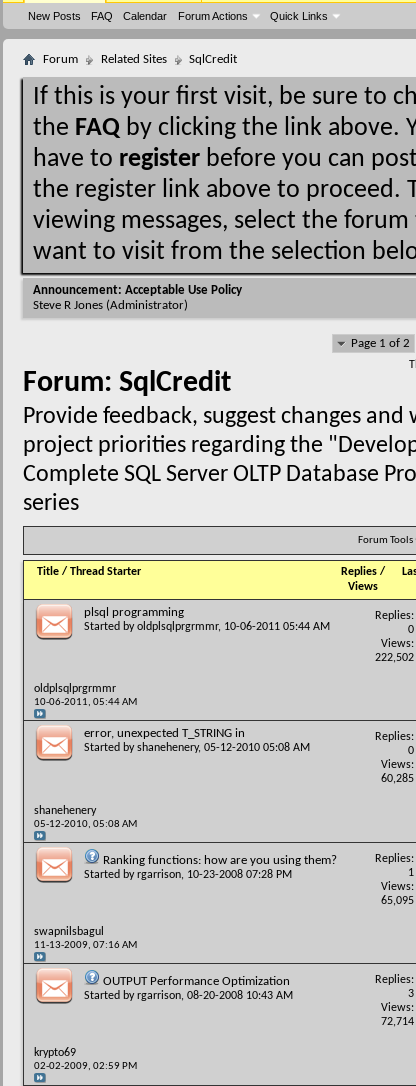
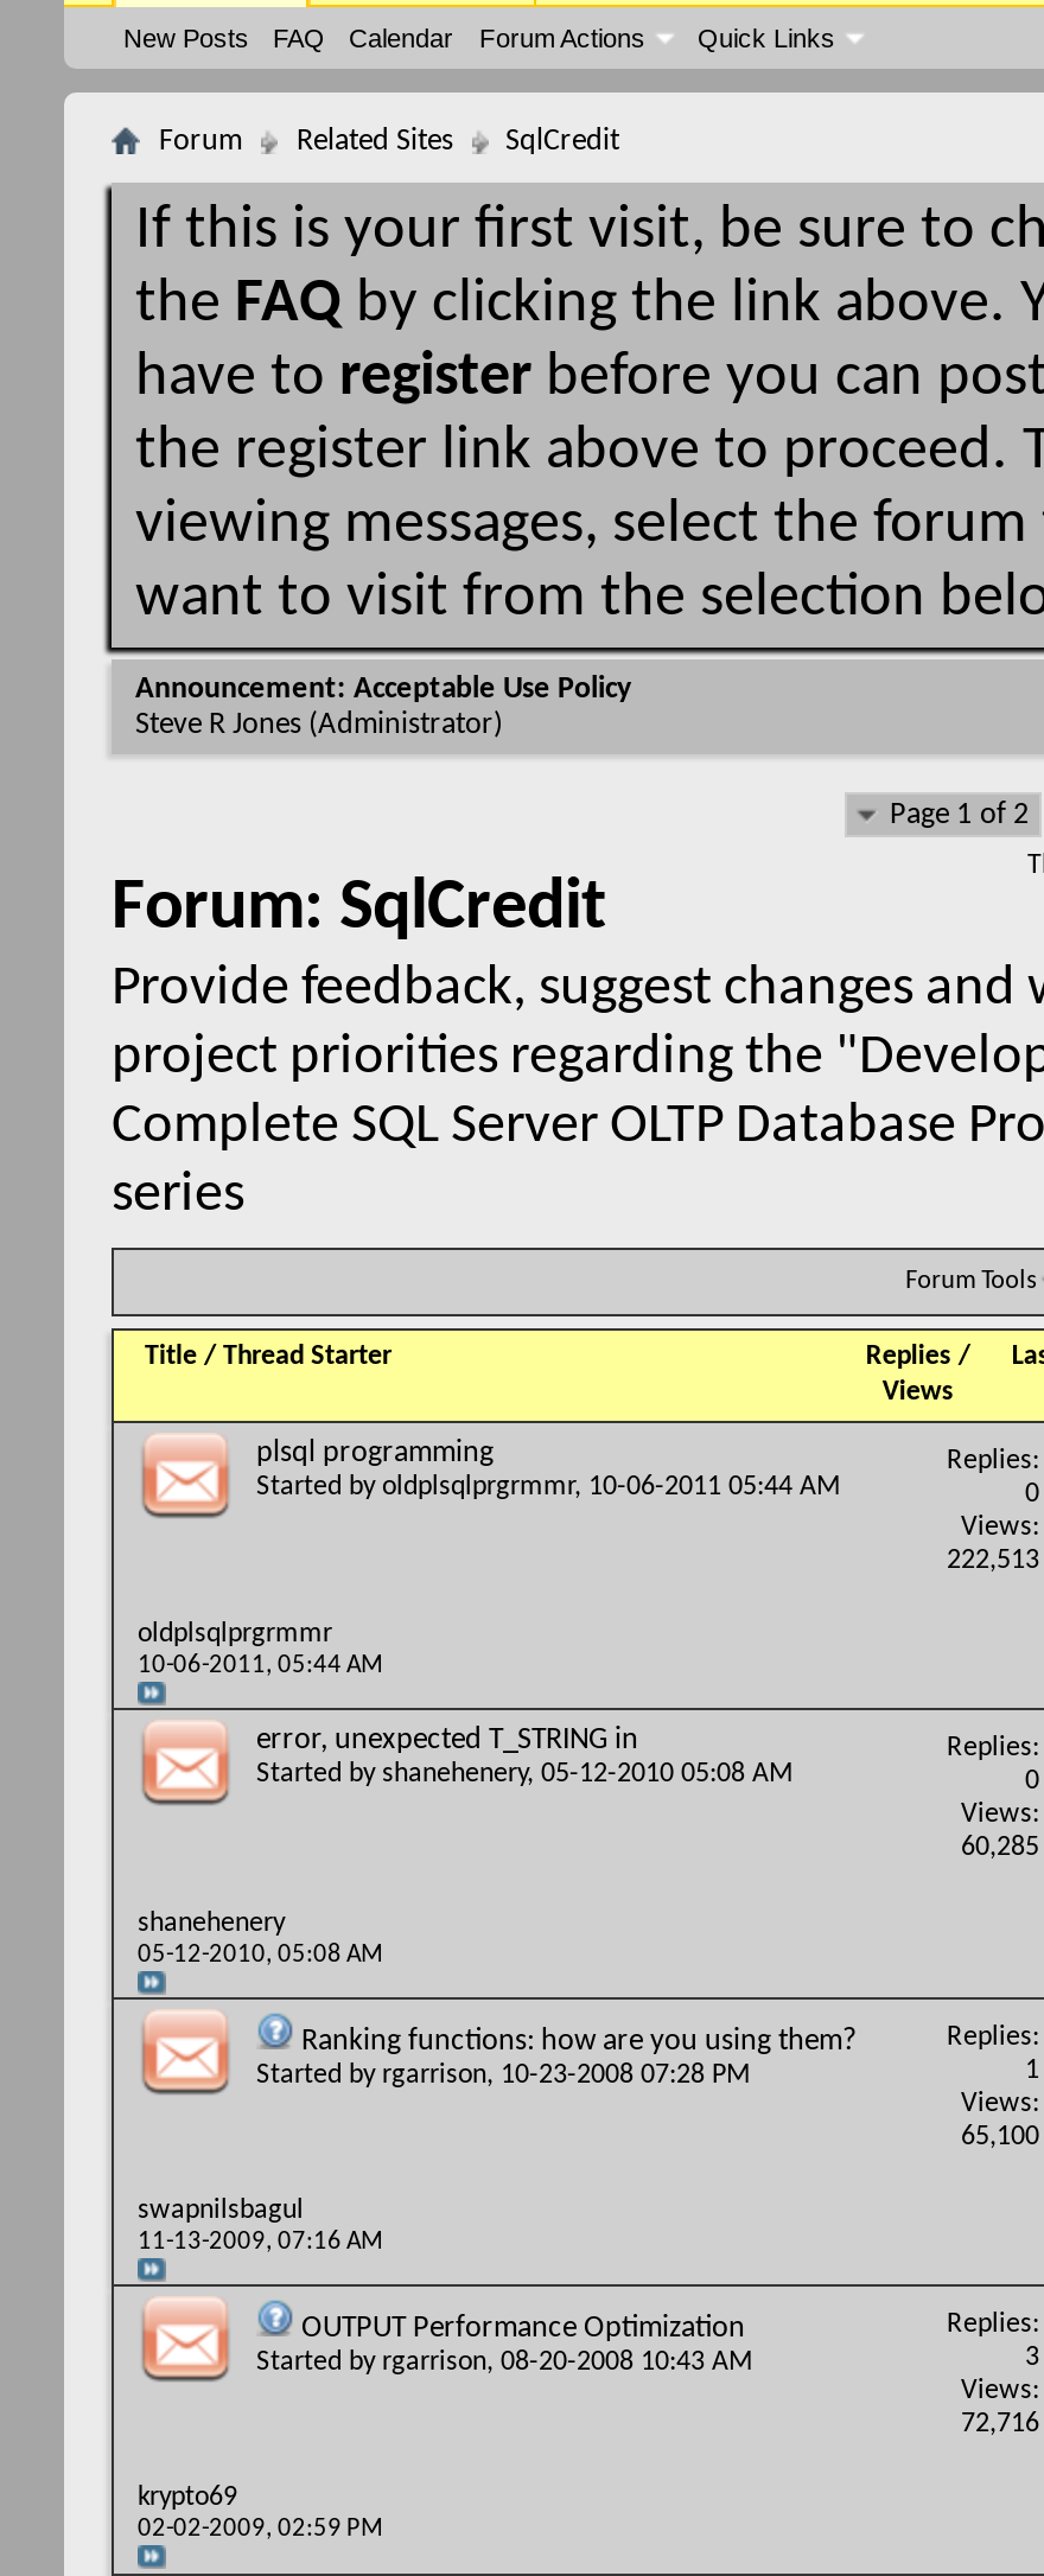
- 222,502
+ 222,513

- 65,095
+ 65,100

- 72,714
+ 72,716
